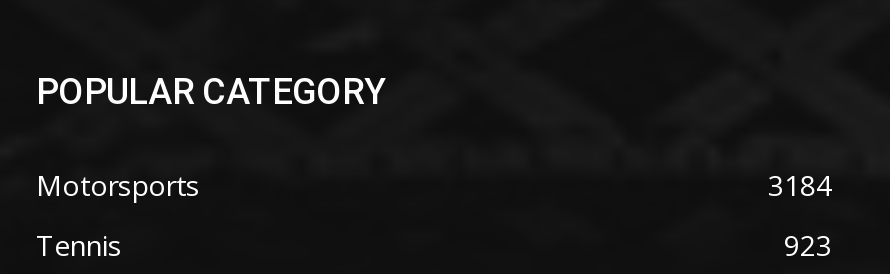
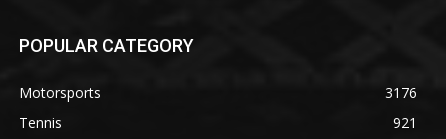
- 3184
+ 3176

- 923
+ 921
